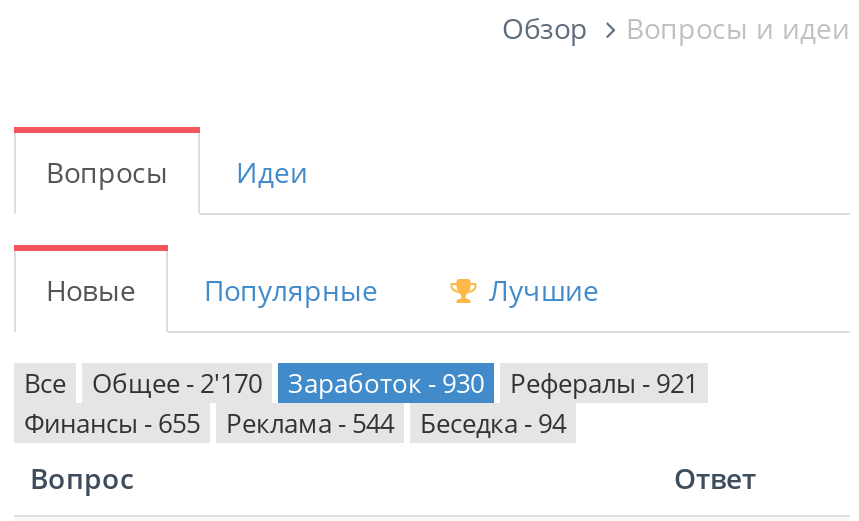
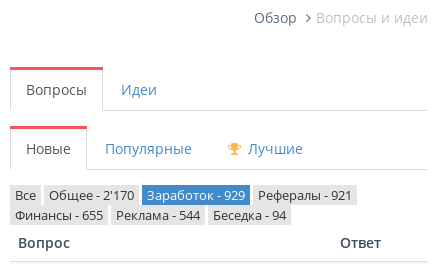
- Все Общее - 2'170 Заработок - 930 Рефералы - 921
+ Все Общее - 2'170 Заработок - 929 Рефералы - 921
